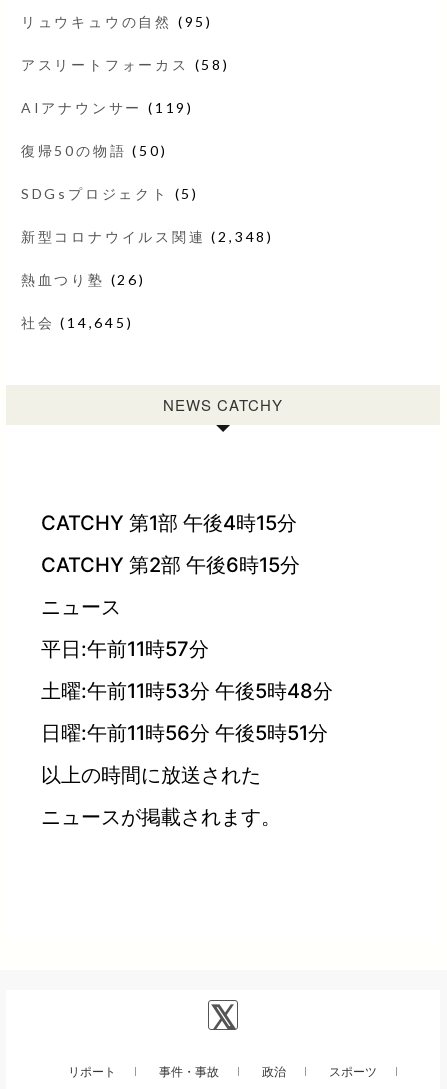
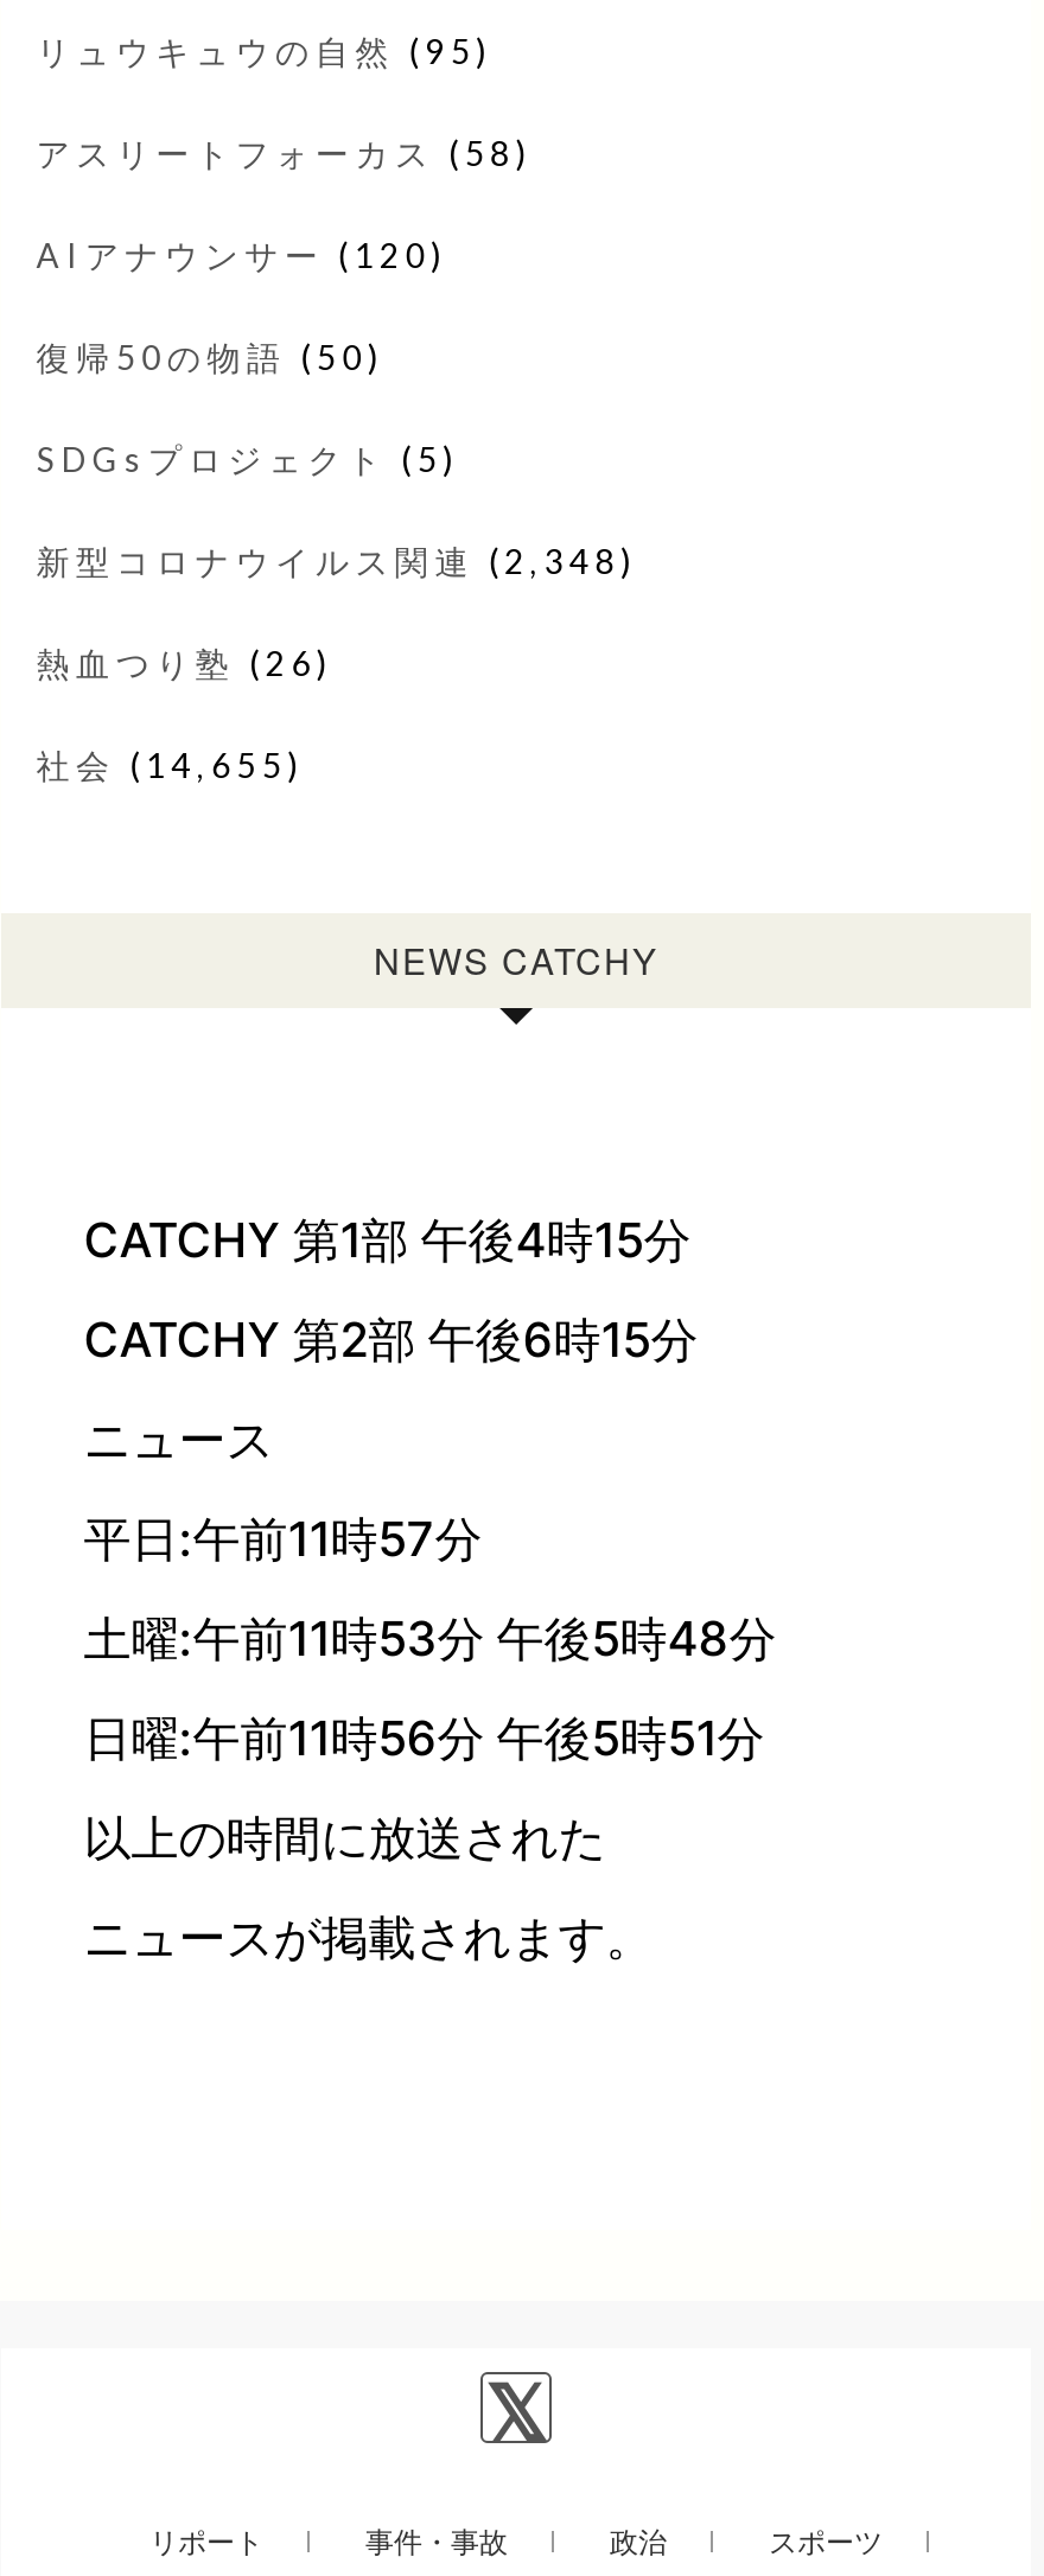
- AIアナウンサー(119)
+ AIアナウンサー(120)

- 社会(14,645)
+ 社会(14,655)
